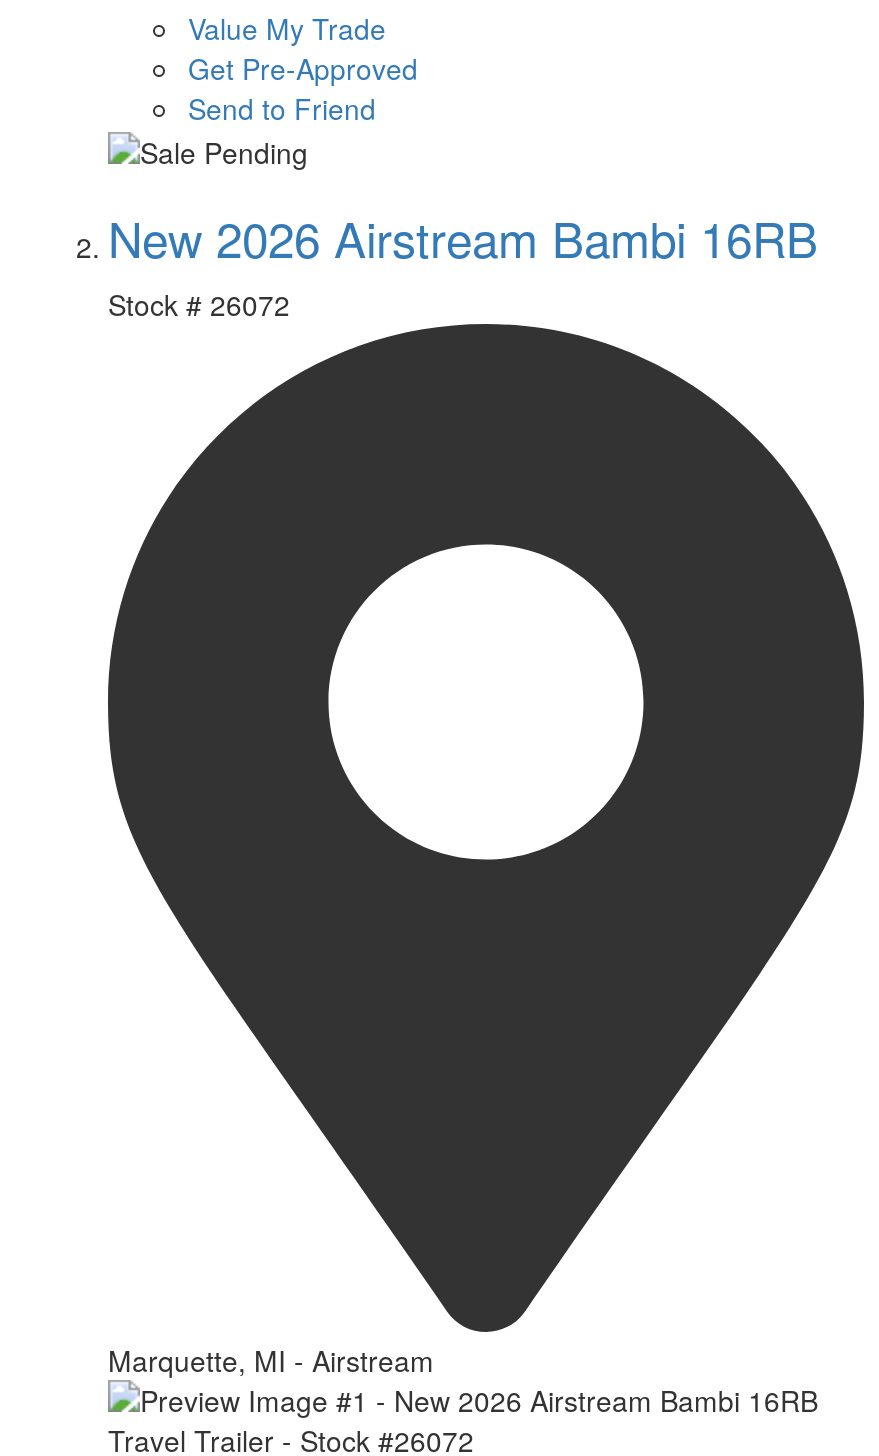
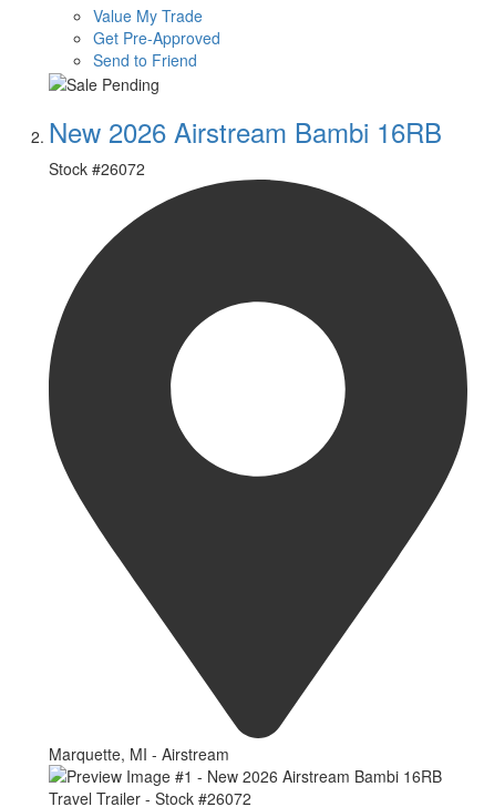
- Stock # 26072
+ Stock #26072
